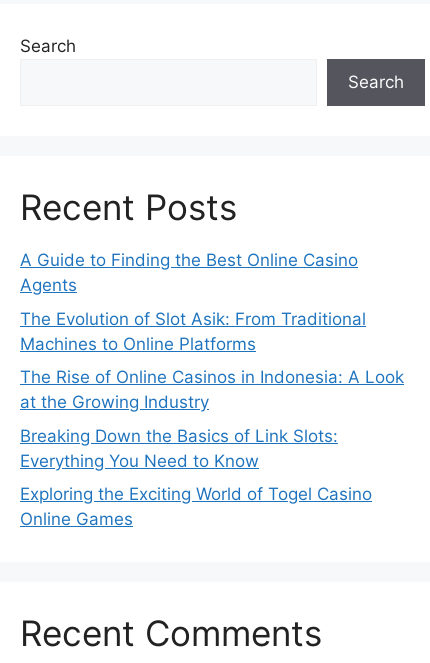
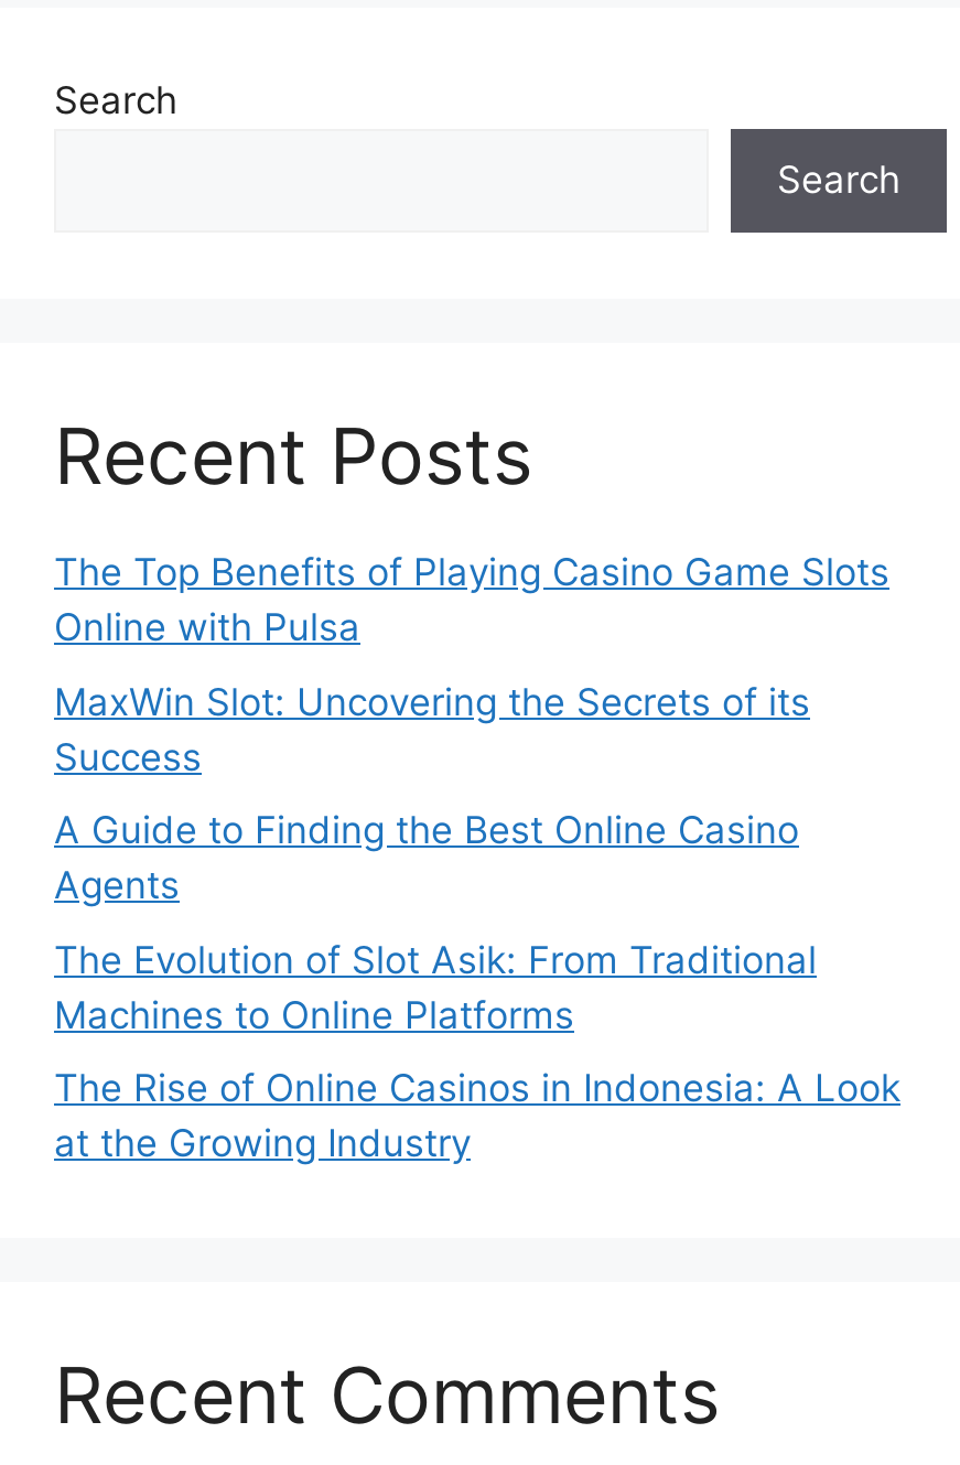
+ The Top Benefits of Playing Casino Game Slots
+ Online with Pulsa
+ MaxWin Slot: Uncovering the Secrets of its
+ Success

moved down: A Guide to Finding the Best Online Casino | Agents | The Evolution of Slot Asik: From Traditional | Machines to Online Platforms | The Rise of Online Casinos in Indonesia: A Look | at the Growing Industry

- Breaking Down the Basics of Link Slots:
- Everything You Need to Know
- Exploring the Exciting World of Togel Casino
- Online Games
